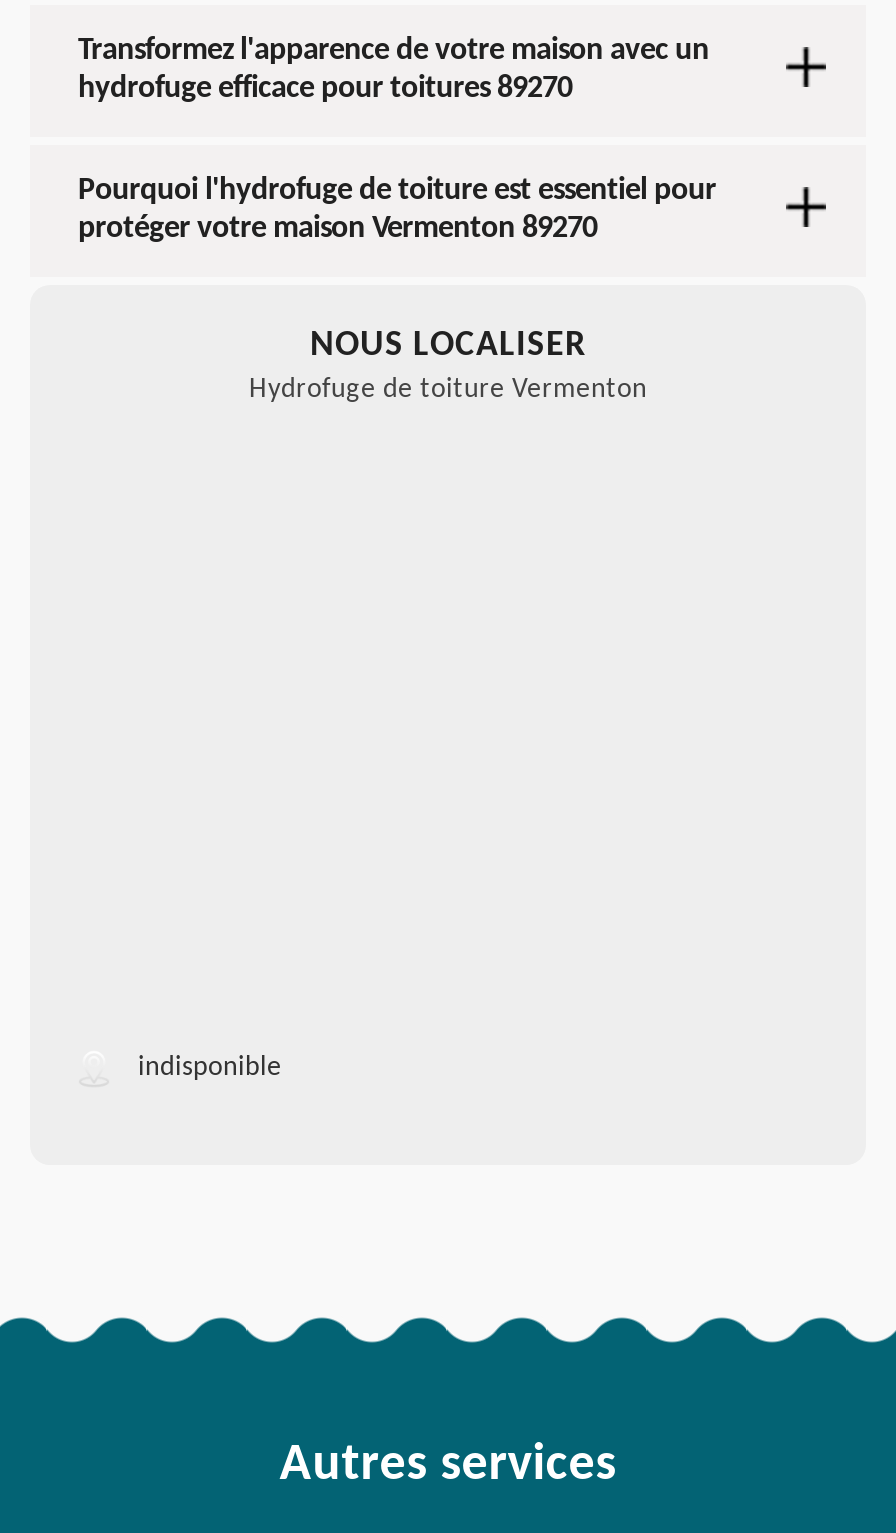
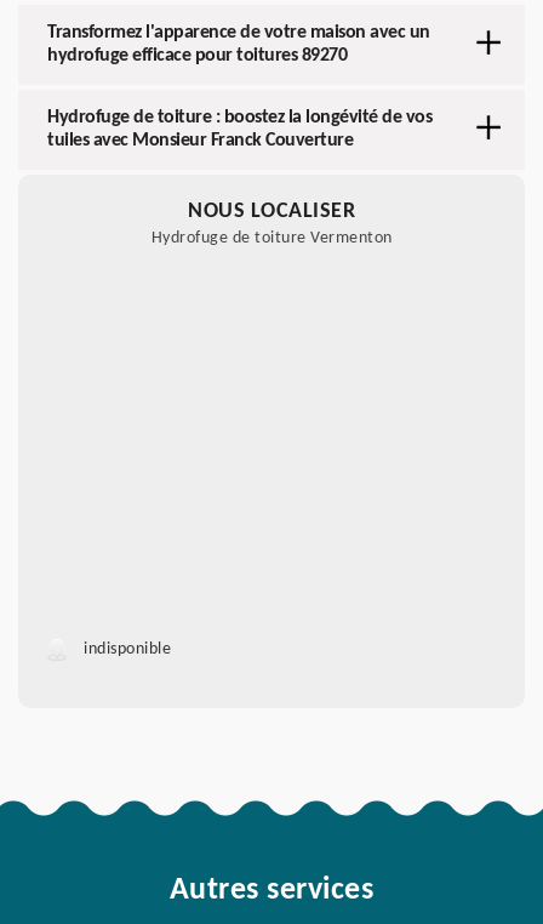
- Pourquoi l'hydrofuge de toiture est essentiel pour
- protéger votre maison Vermenton 89270
+ Hydrofuge de toiture : boostez la longévité de vos
+ tuiles avec Monsieur Franck Couverture
